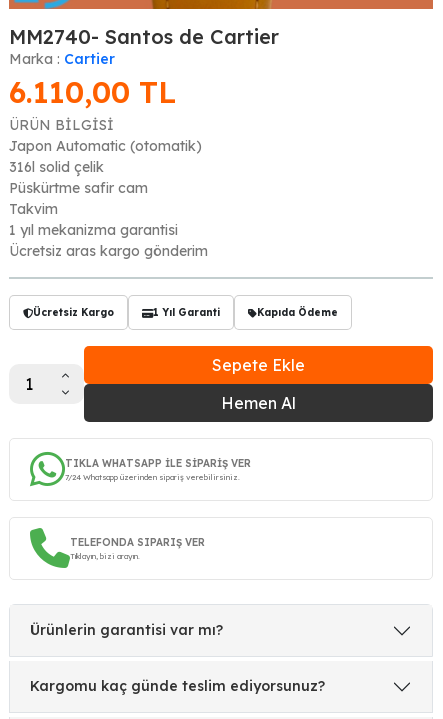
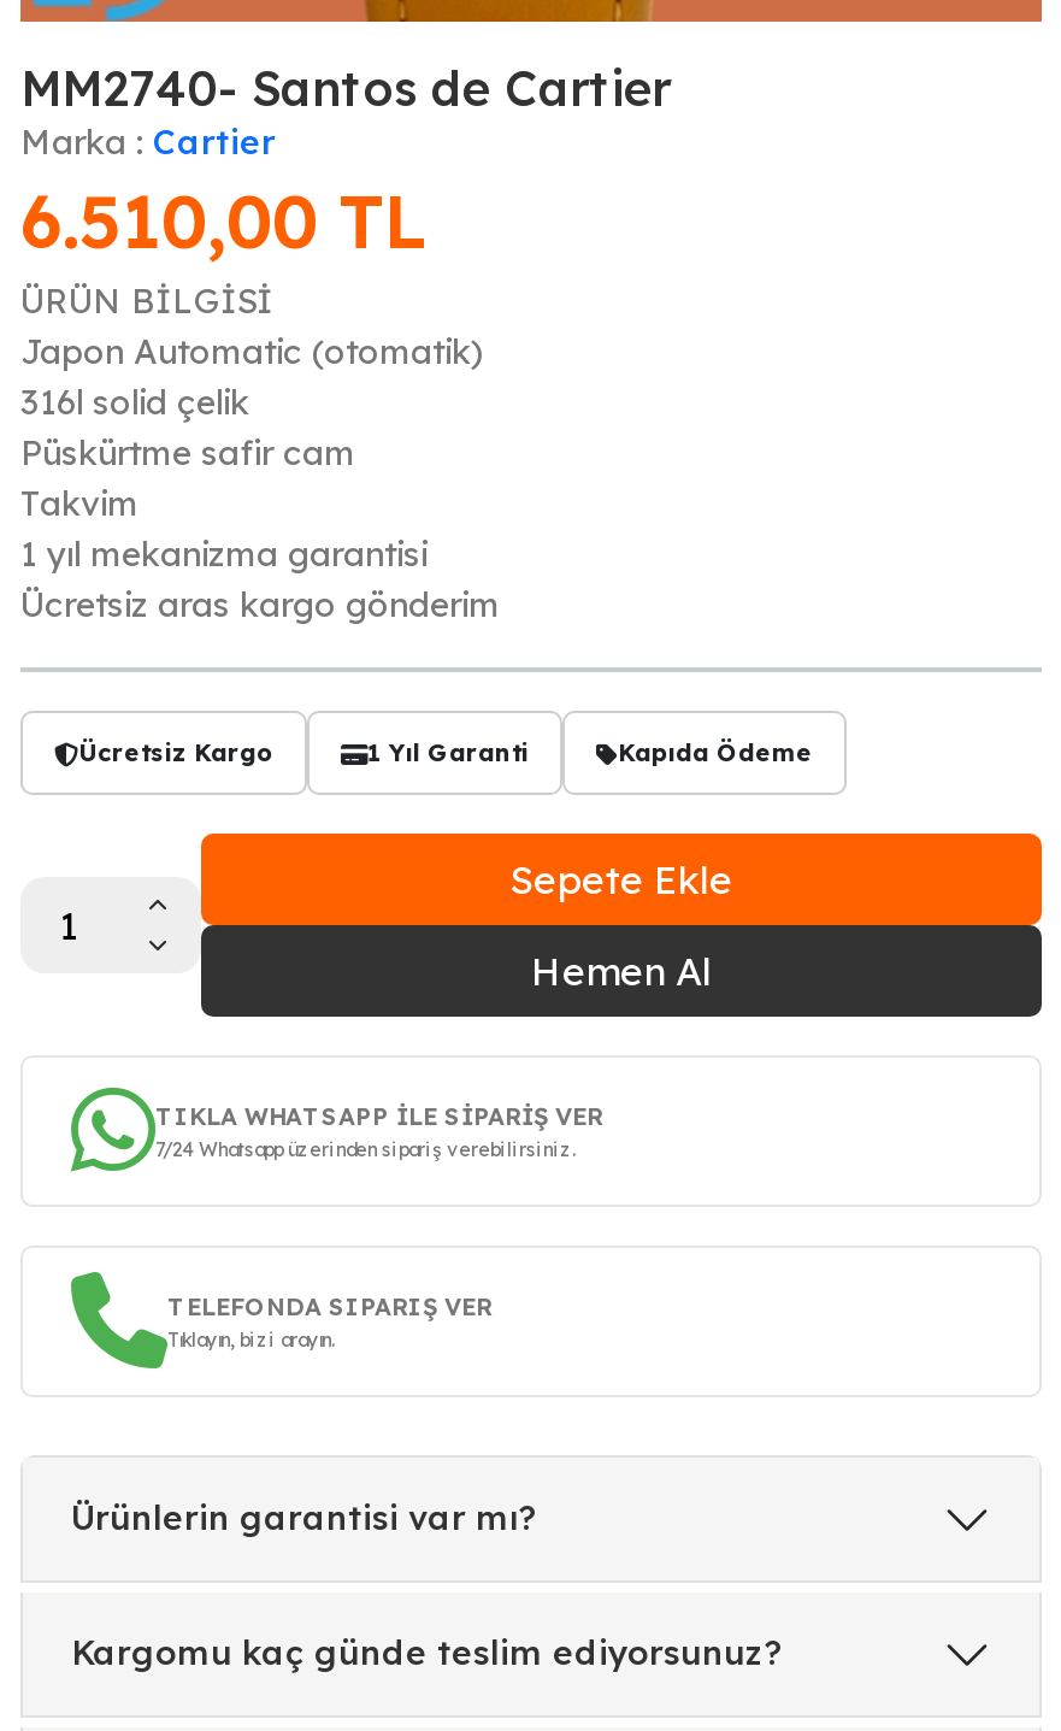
- 6.110,00 TL
+ 6.510,00 TL
